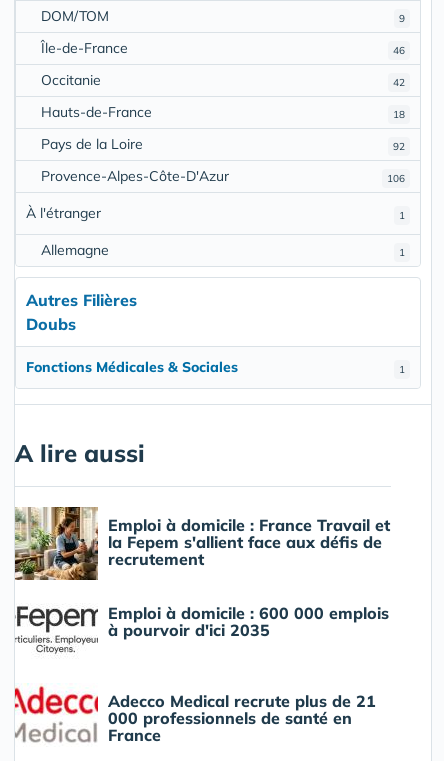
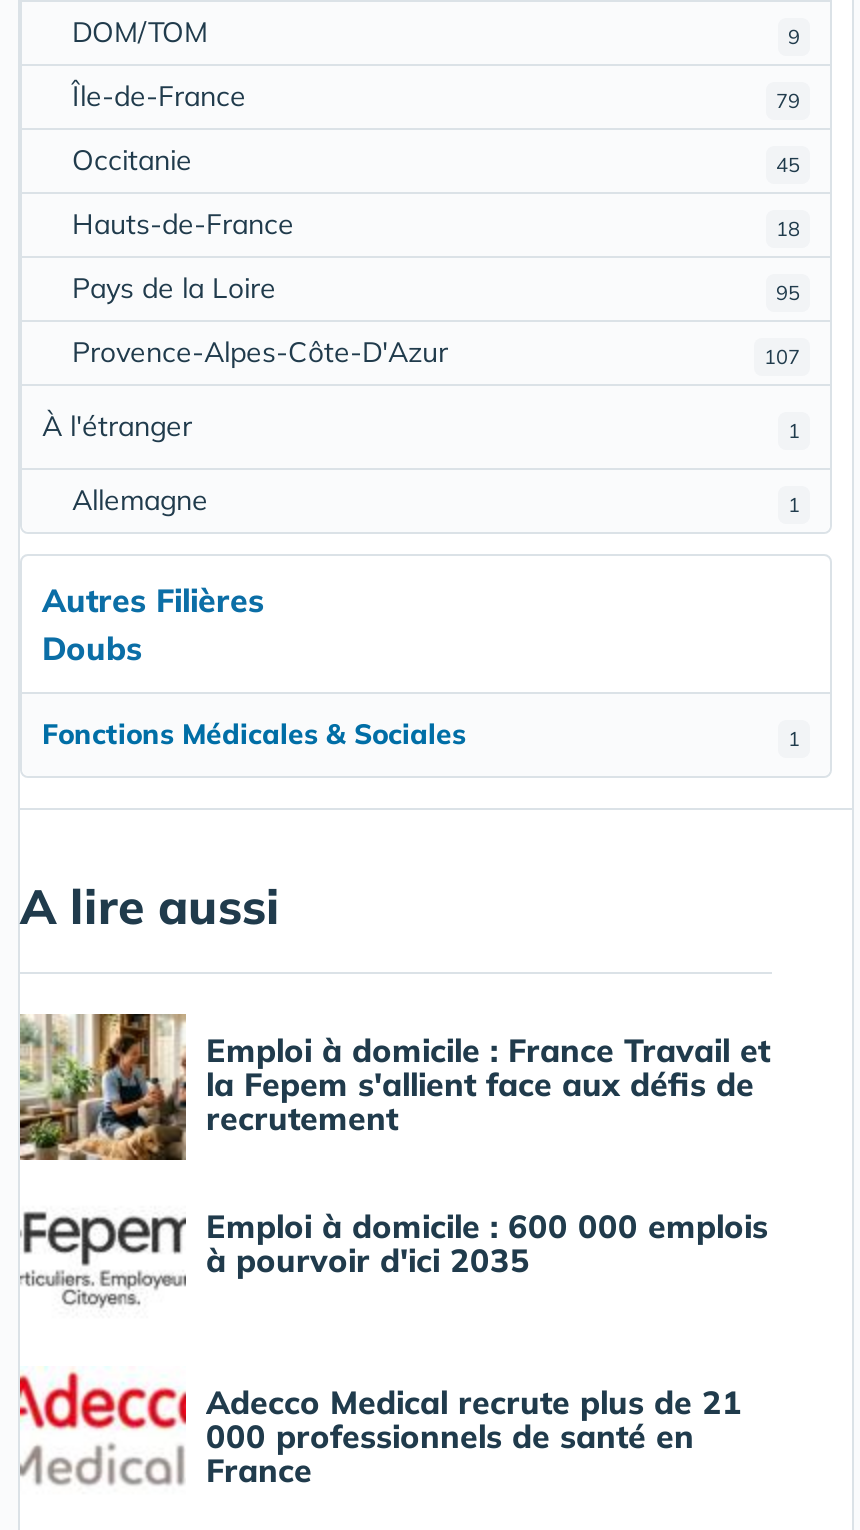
- 46
+ 79

- 42
+ 45

- 92
+ 95

- 106
+ 107
